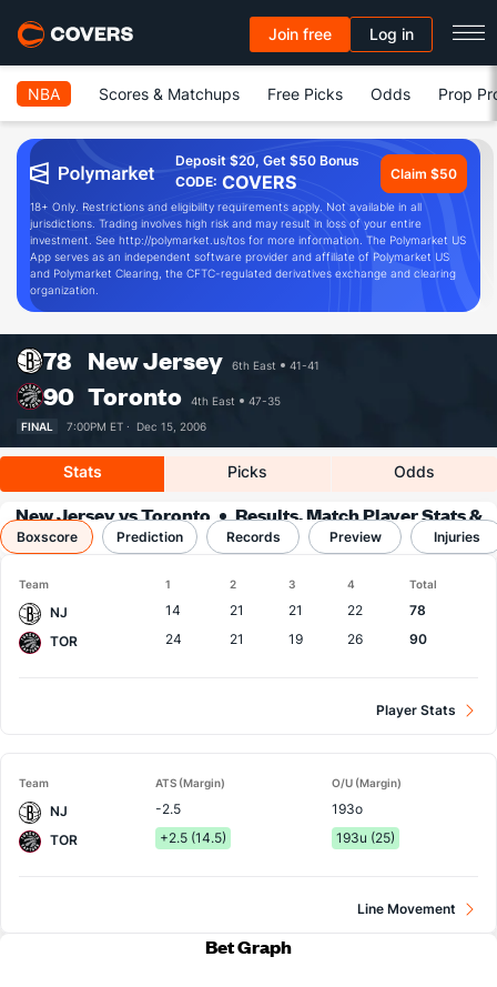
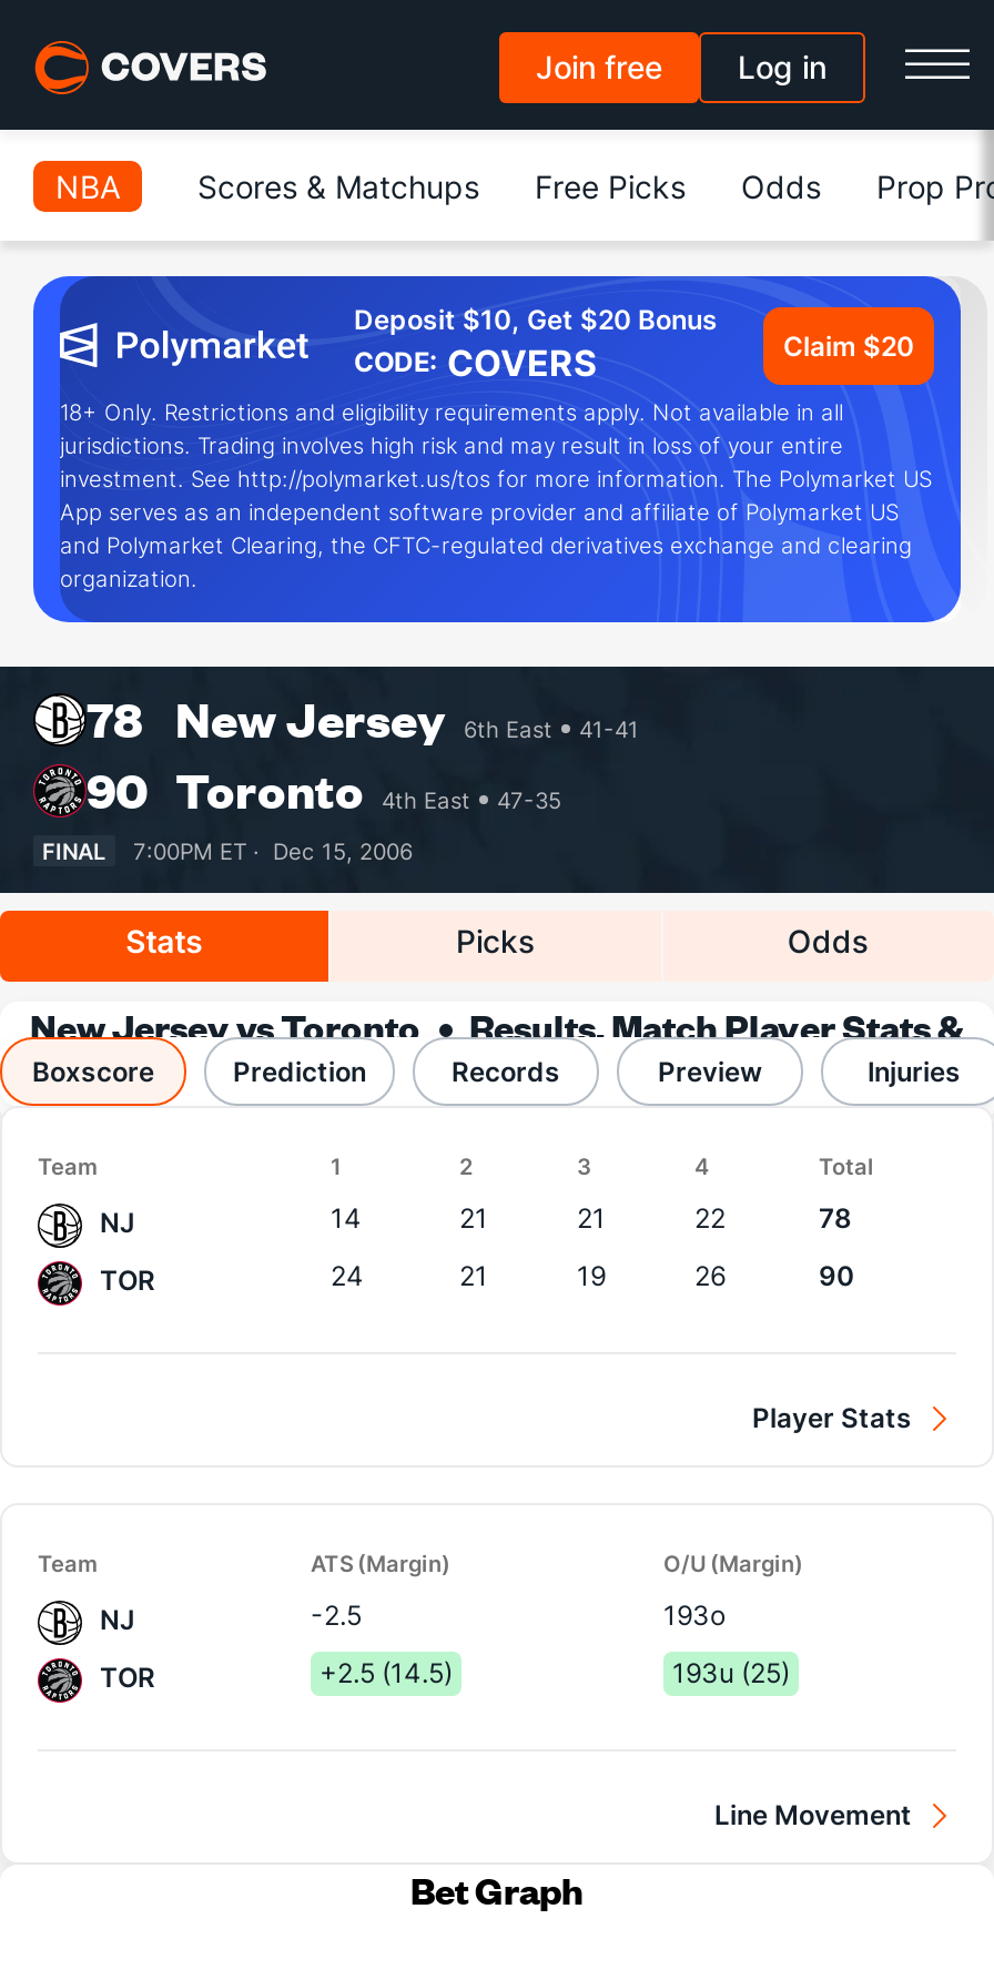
- Deposit $20, Get $50 Bonus
+ Deposit $10, Get $20 Bonus

- Claim $50
+ Claim $20
